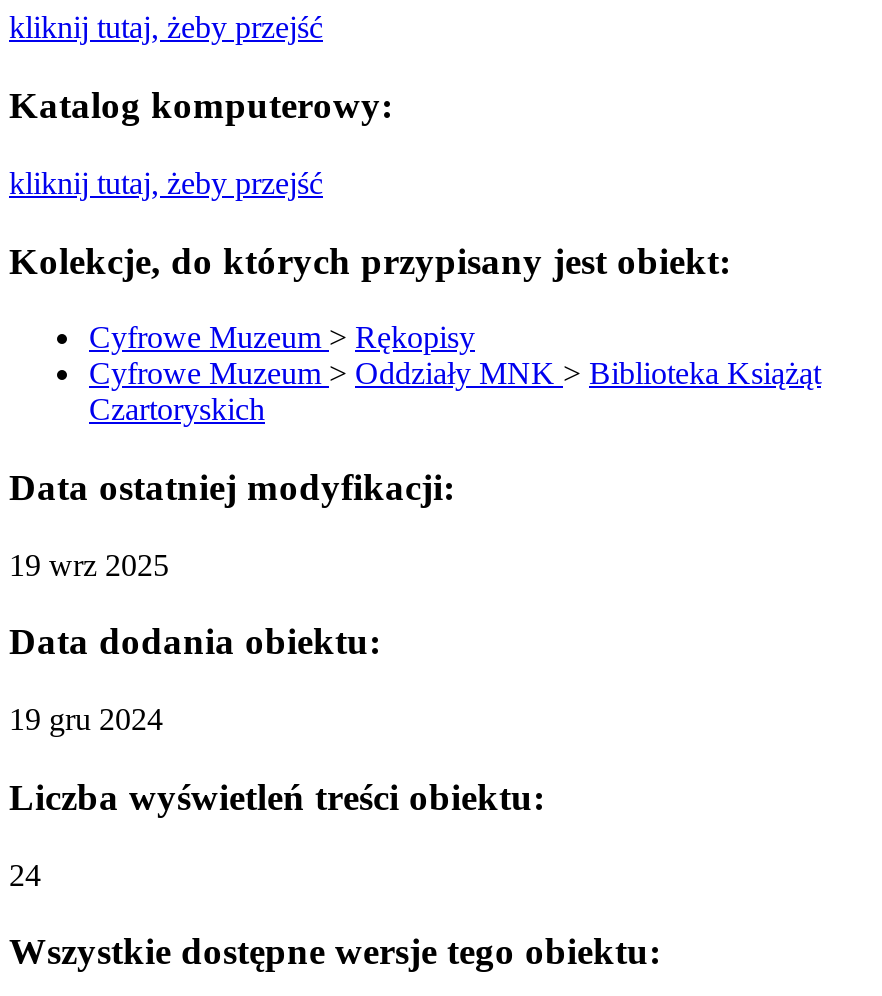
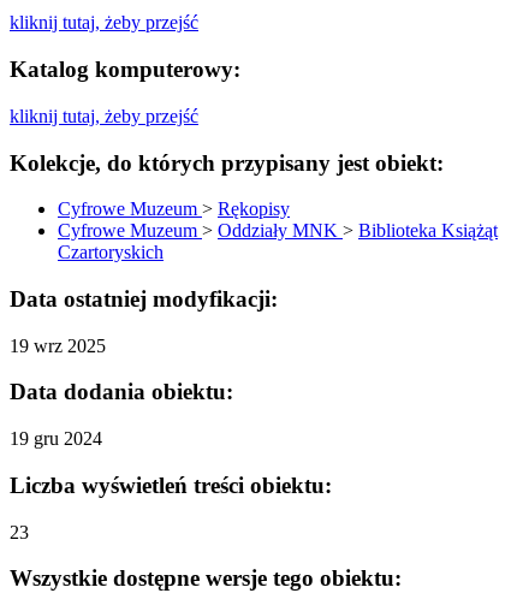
- 24
+ 23
